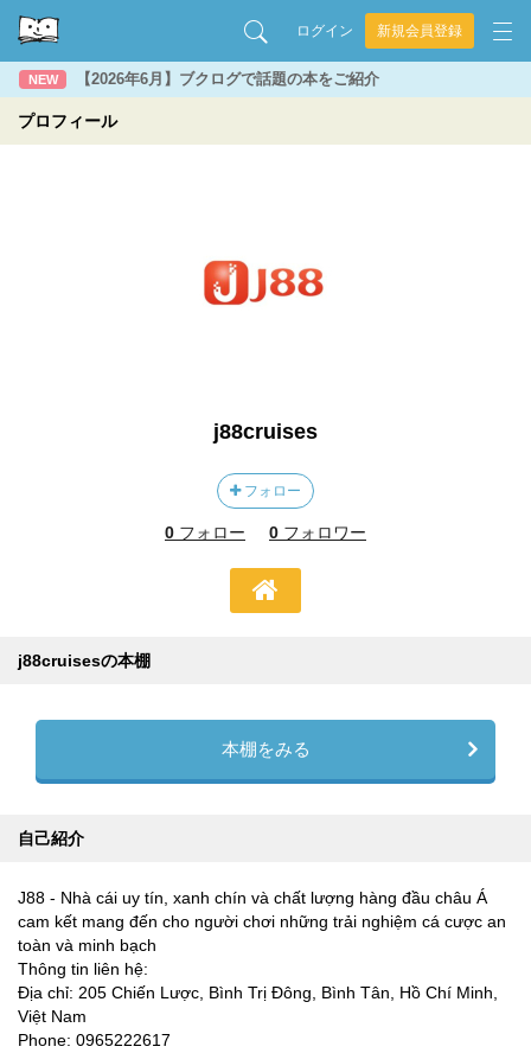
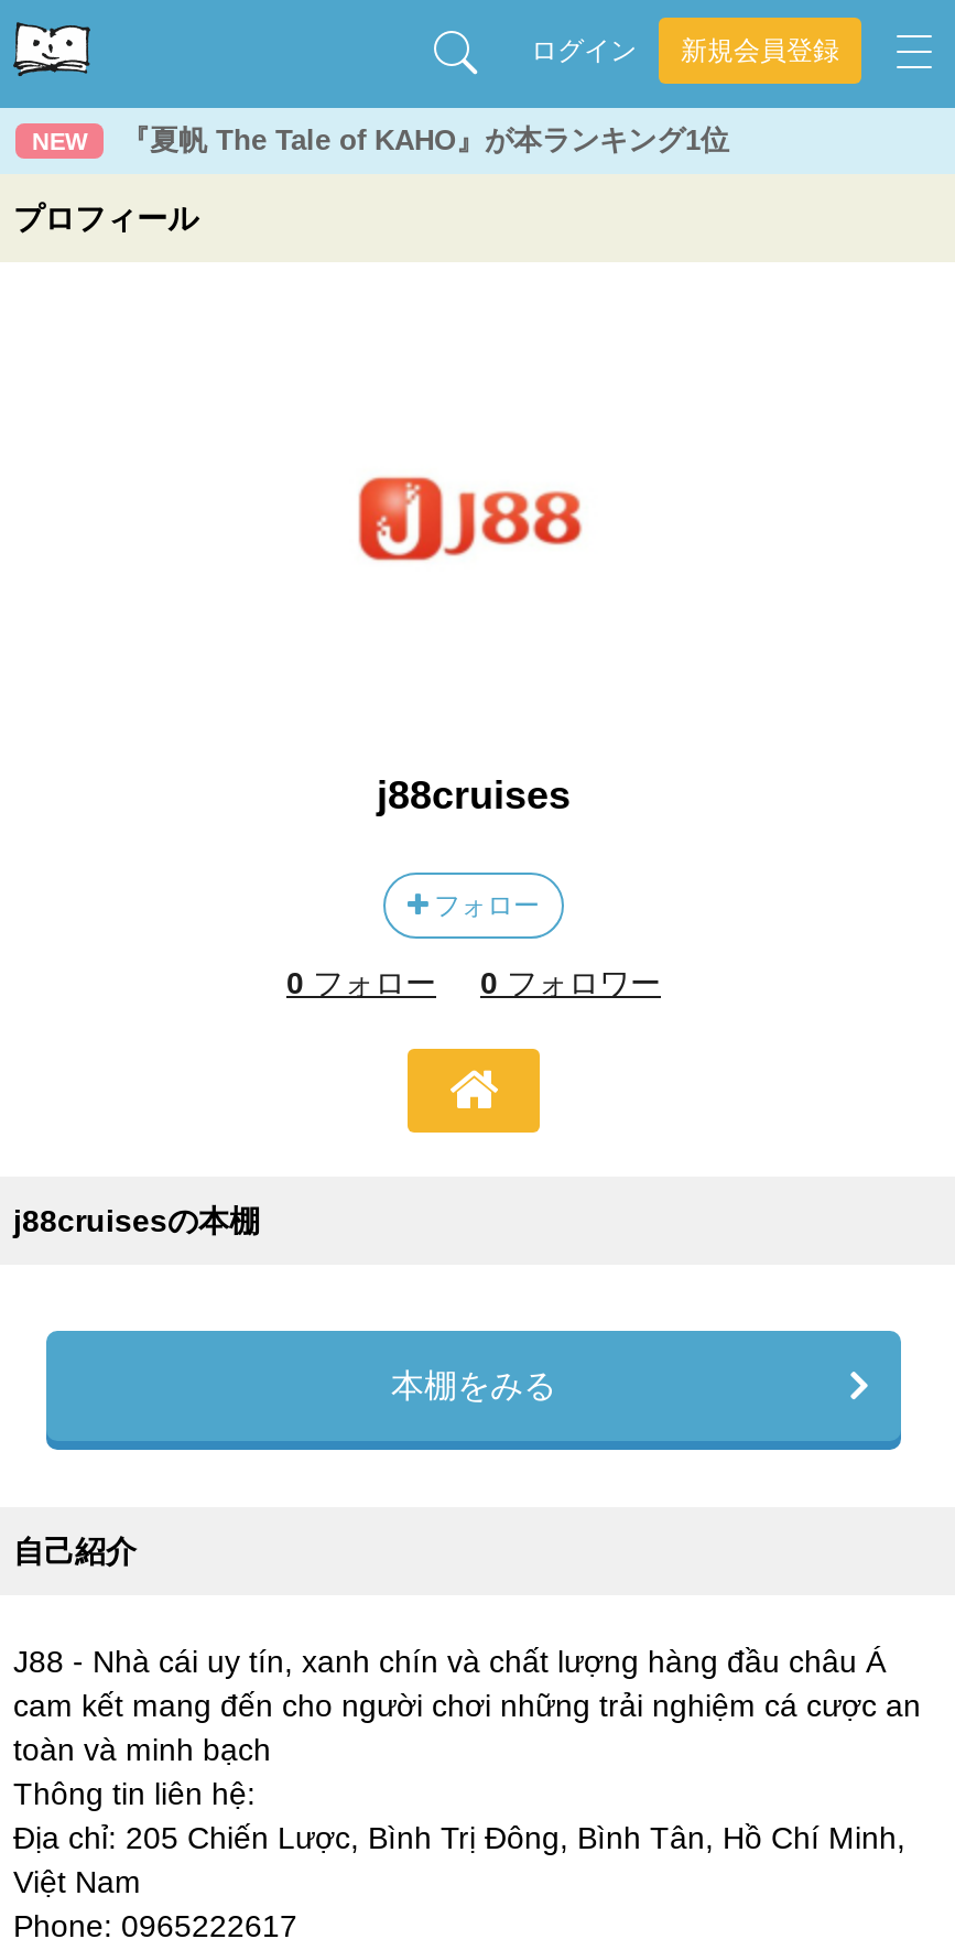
- 【2026年6月】ブクログで話題の本をご紹介
+ 『夏帆 The Tale of KAHO』が本ランキング1位
